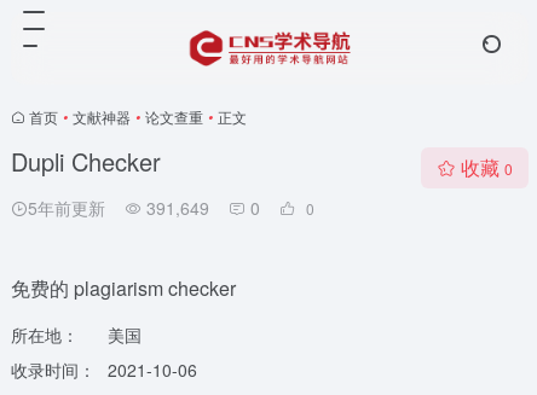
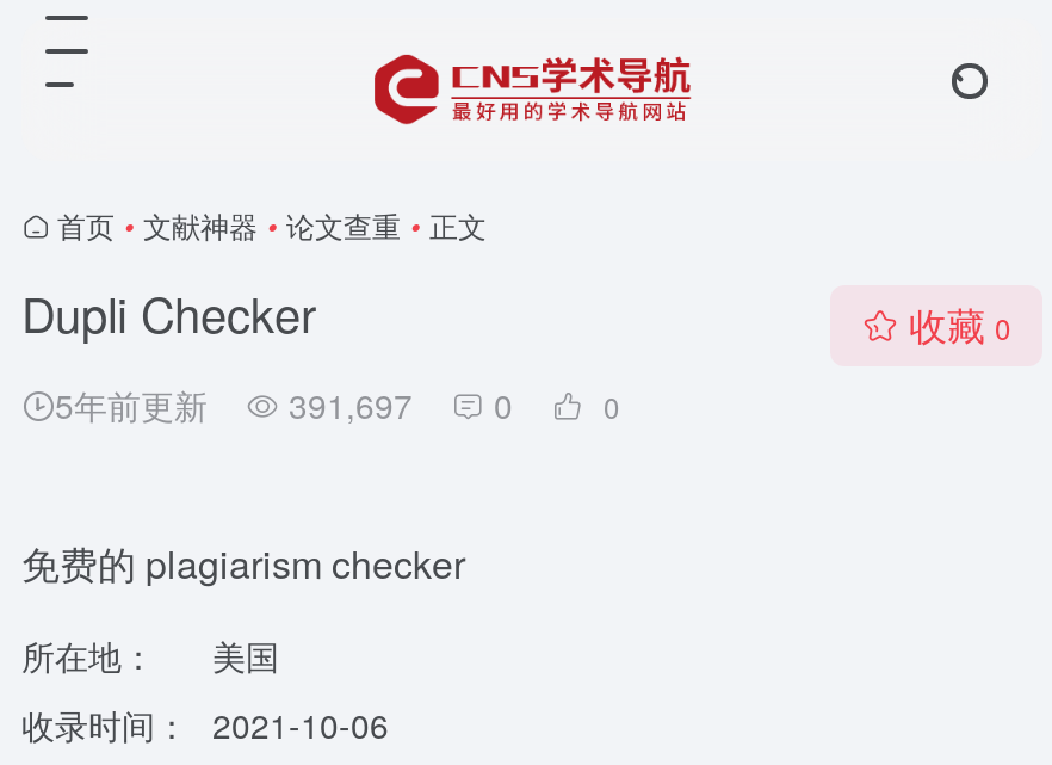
- 5年前更新 391,649 0
+ 5年前更新 391,697 0
